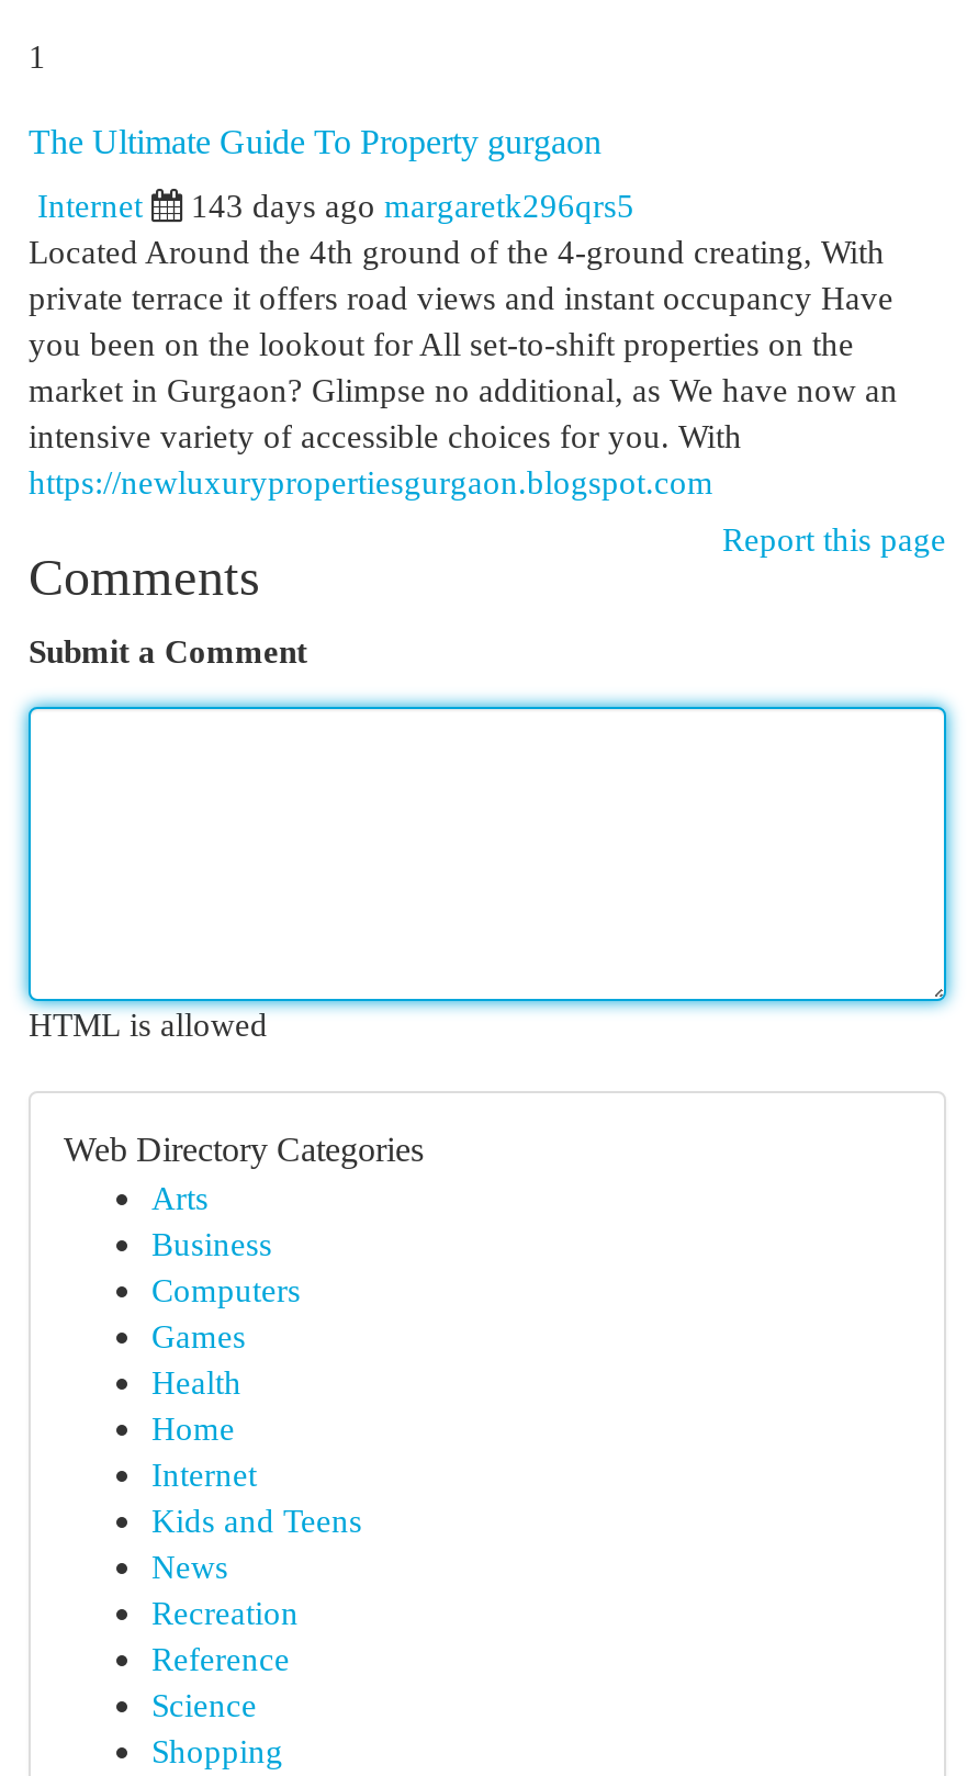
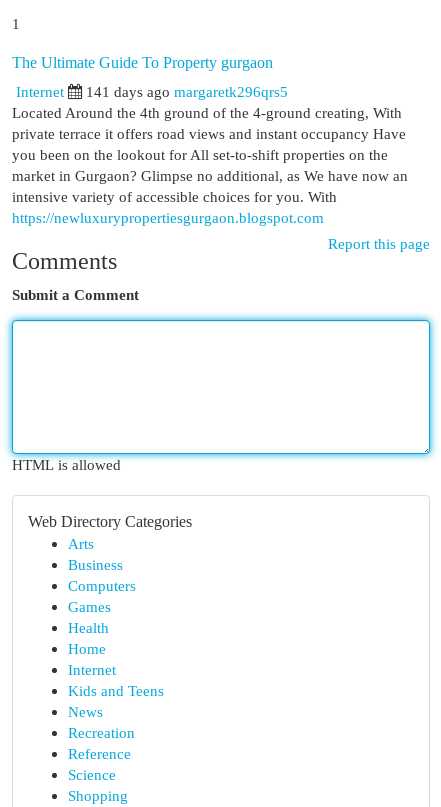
- 143 days ago margaretk296qrs5
+ 141 days ago margaretk296qrs5
